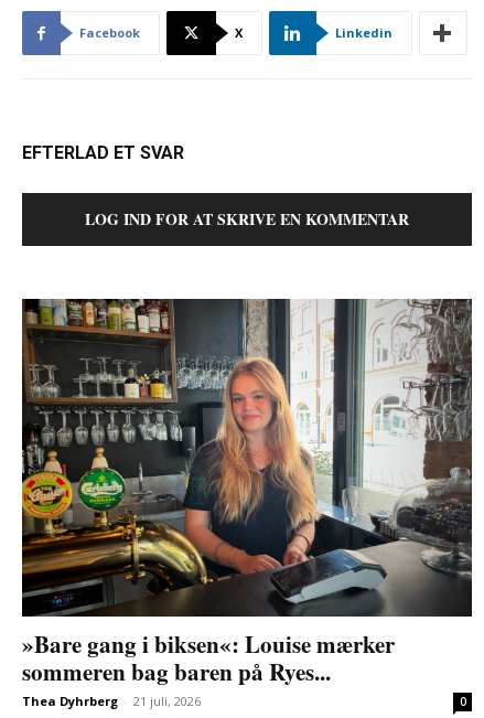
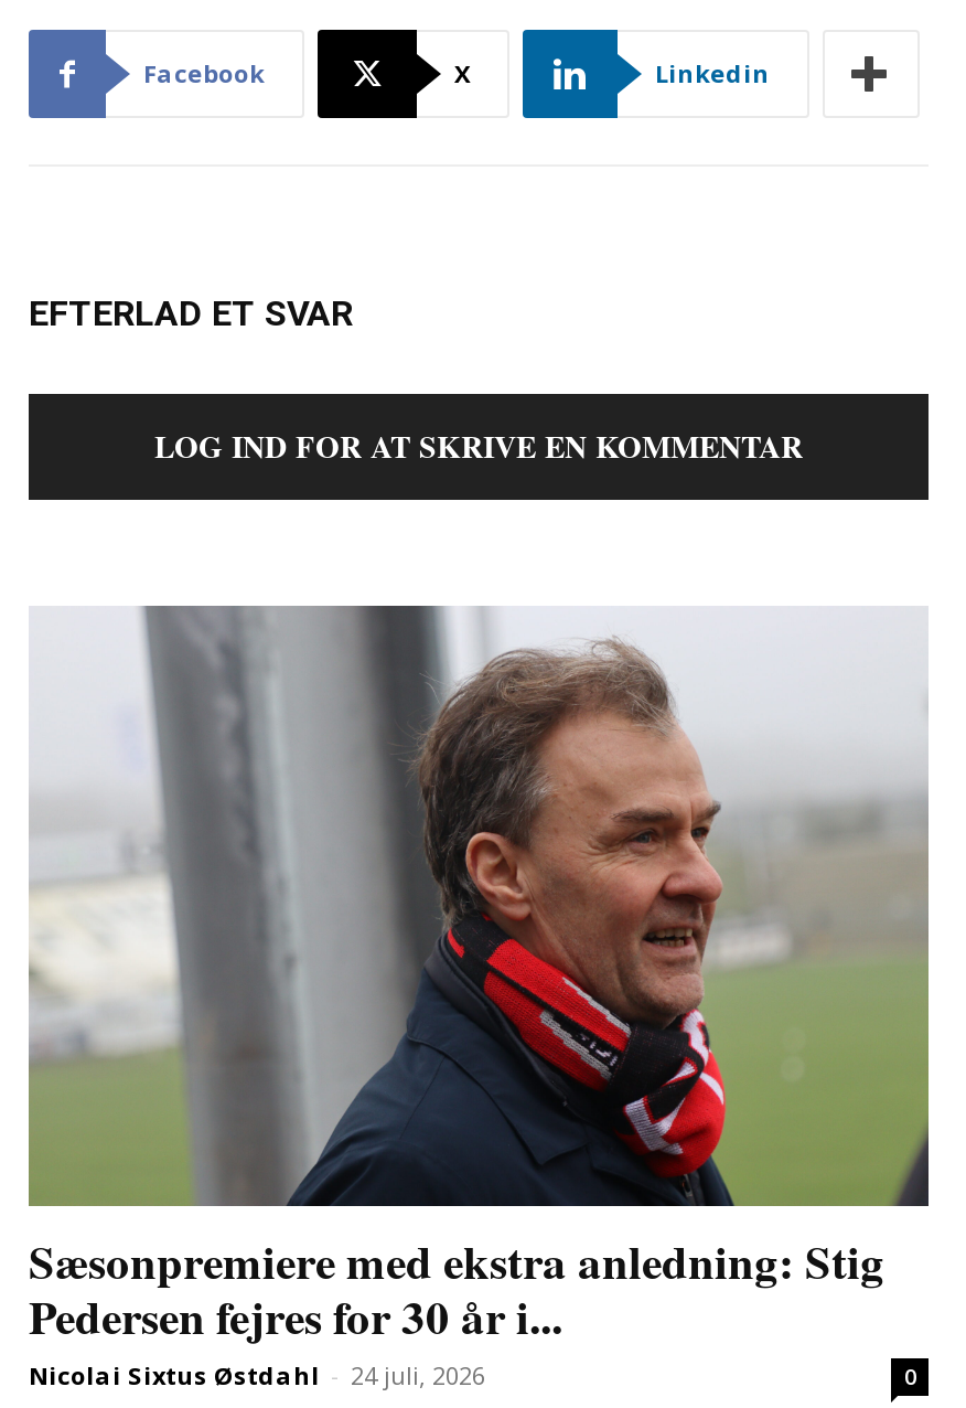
- [image]
- »Bare gang i biksen«: Louise mærker
- sommeren bag baren på Ryes...
- Thea Dyhrberg - 21 juli, 2026
+ [image]
+ Sæsonpremiere med ekstra anledning: Stig
+ Pedersen fejres for 30 år i...
+ Nicolai Sixtus Østdahl - 24 juli, 2026
